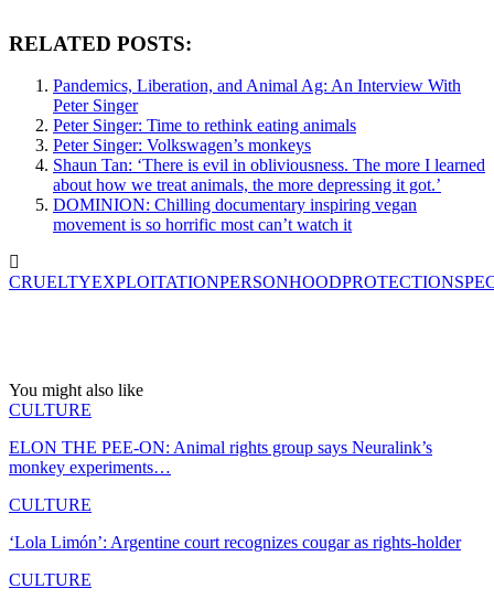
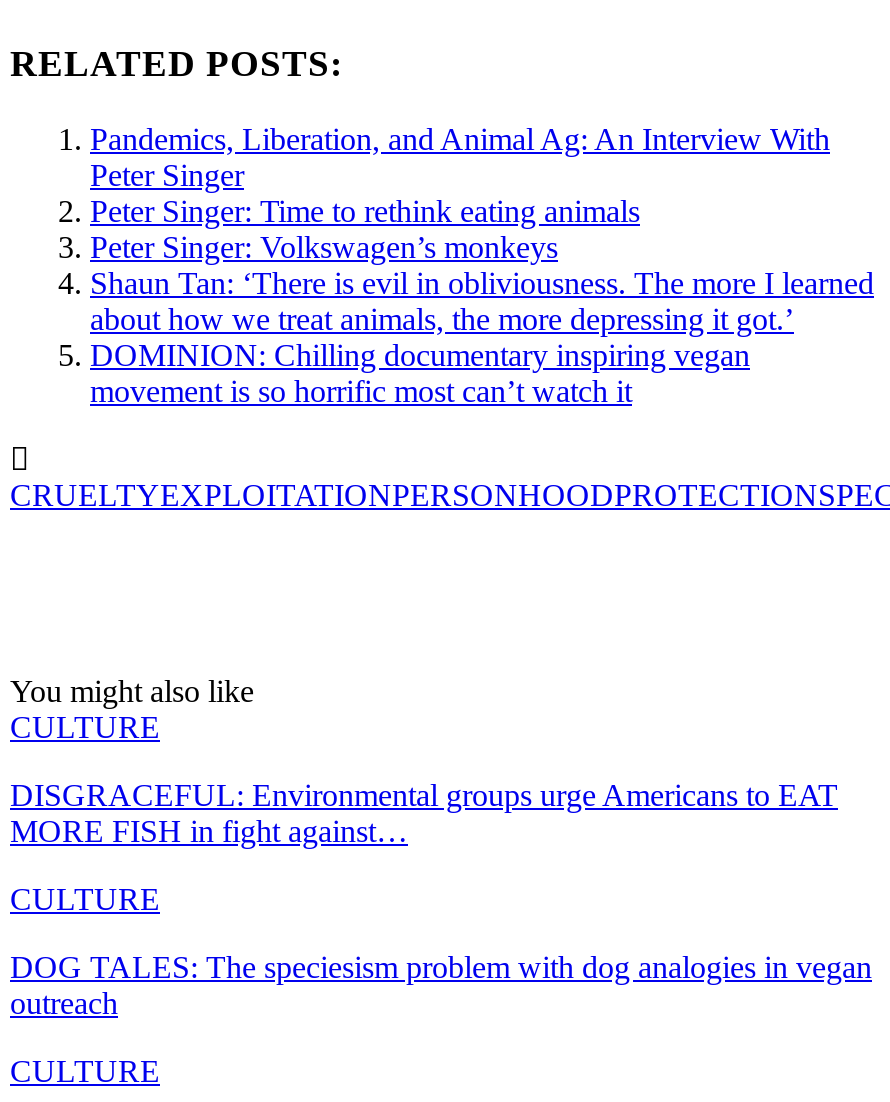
- ELON THE PEE-ON: Animal rights group says Neuralink’s
- monkey experiments…
+ DISGRACEFUL: Environmental groups urge Americans to EAT
+ MORE FISH in fight against…

- ‘Lola Limón’: Argentine court recognizes cougar as rights-holder
+ DOG TALES: The speciesism problem with dog analogies in vegan
+ outreach
